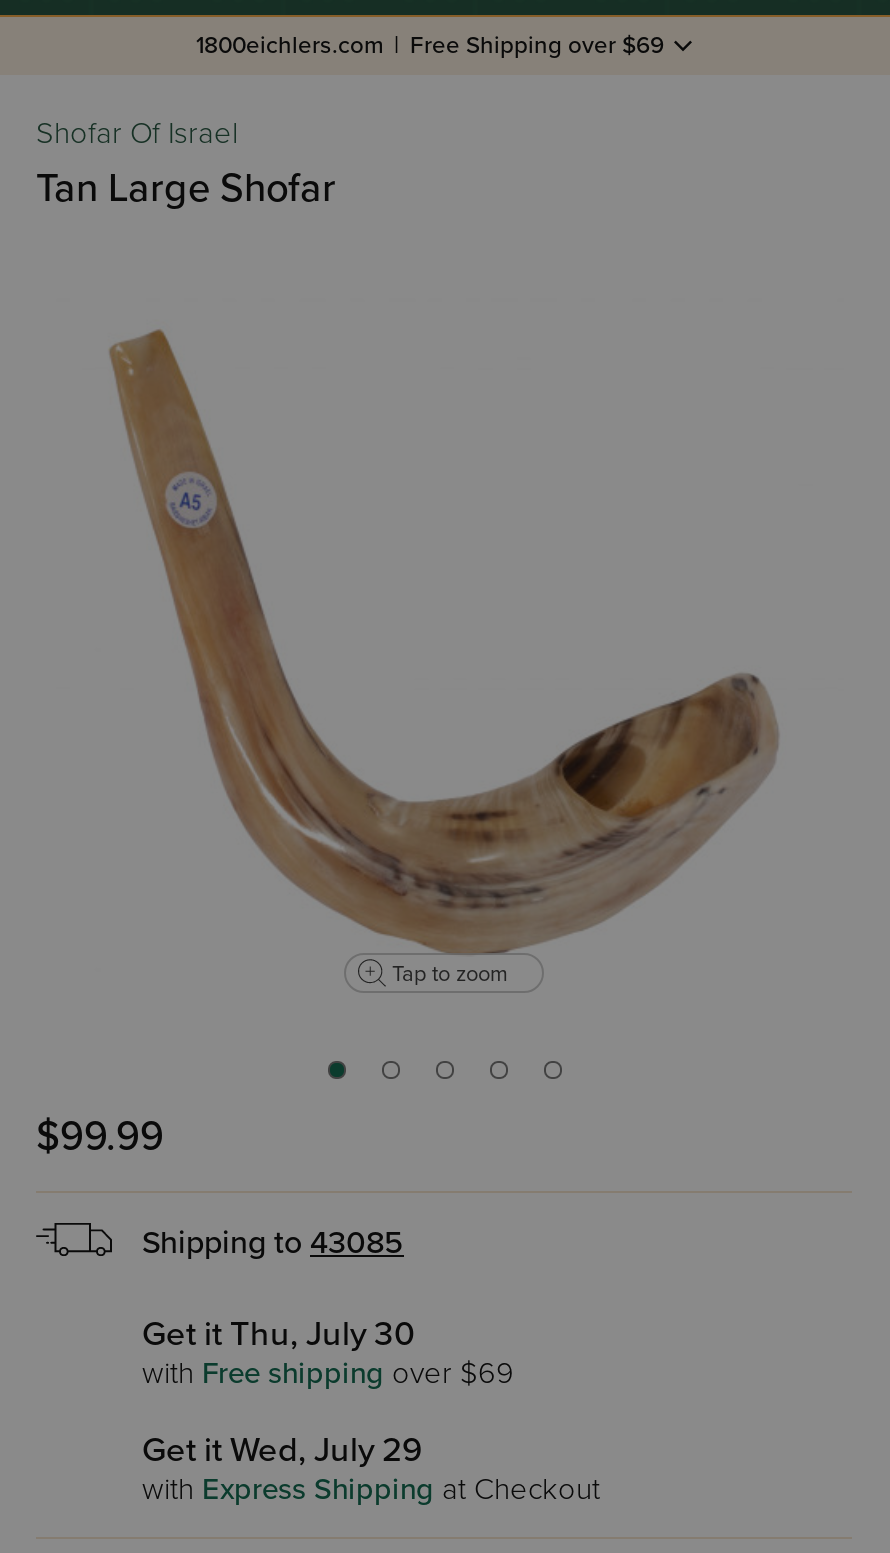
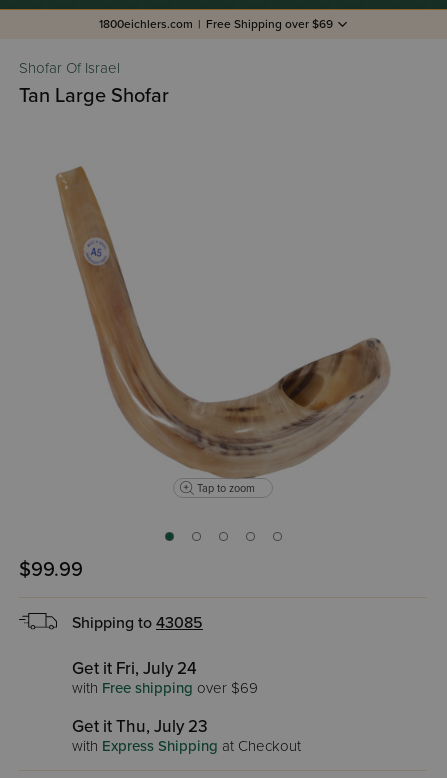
- Get it Thu, July 30
+ Get it Fri, July 24

- Get it Wed, July 29
+ Get it Thu, July 23
